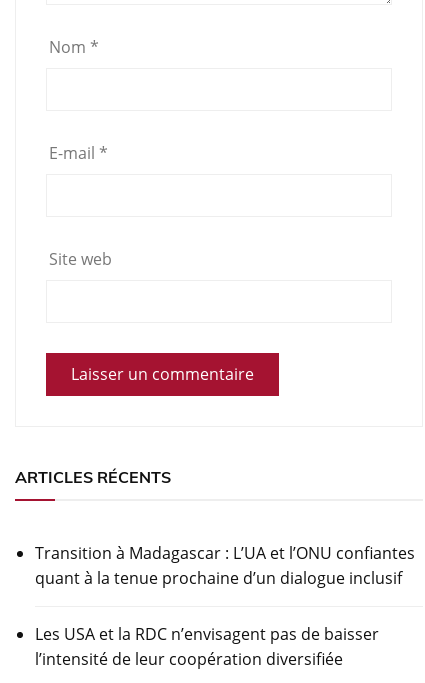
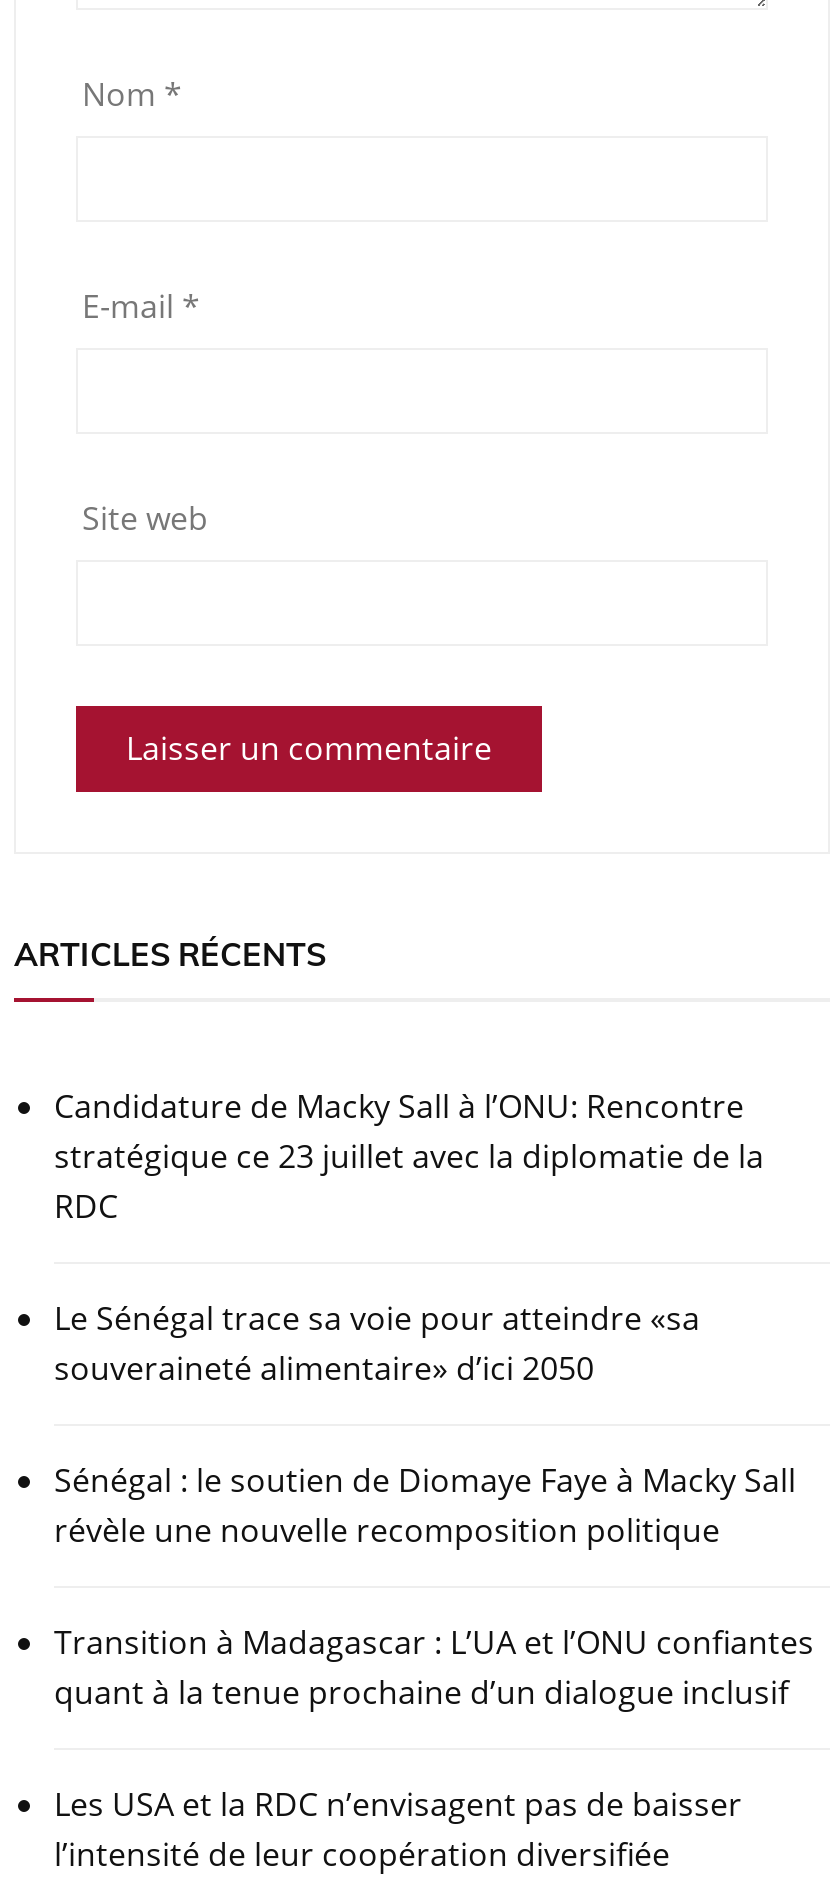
+ Candidature de Macky Sall à l’ONU: Rencontre
+ stratégique ce 23 juillet avec la diplomatie de la
+ RDC
+ Le Sénégal trace sa voie pour atteindre «sa
+ souveraineté alimentaire» d’ici 2050
+ Sénégal : le soutien de Diomaye Faye à Macky Sall
+ révèle une nouvelle recomposition politique
